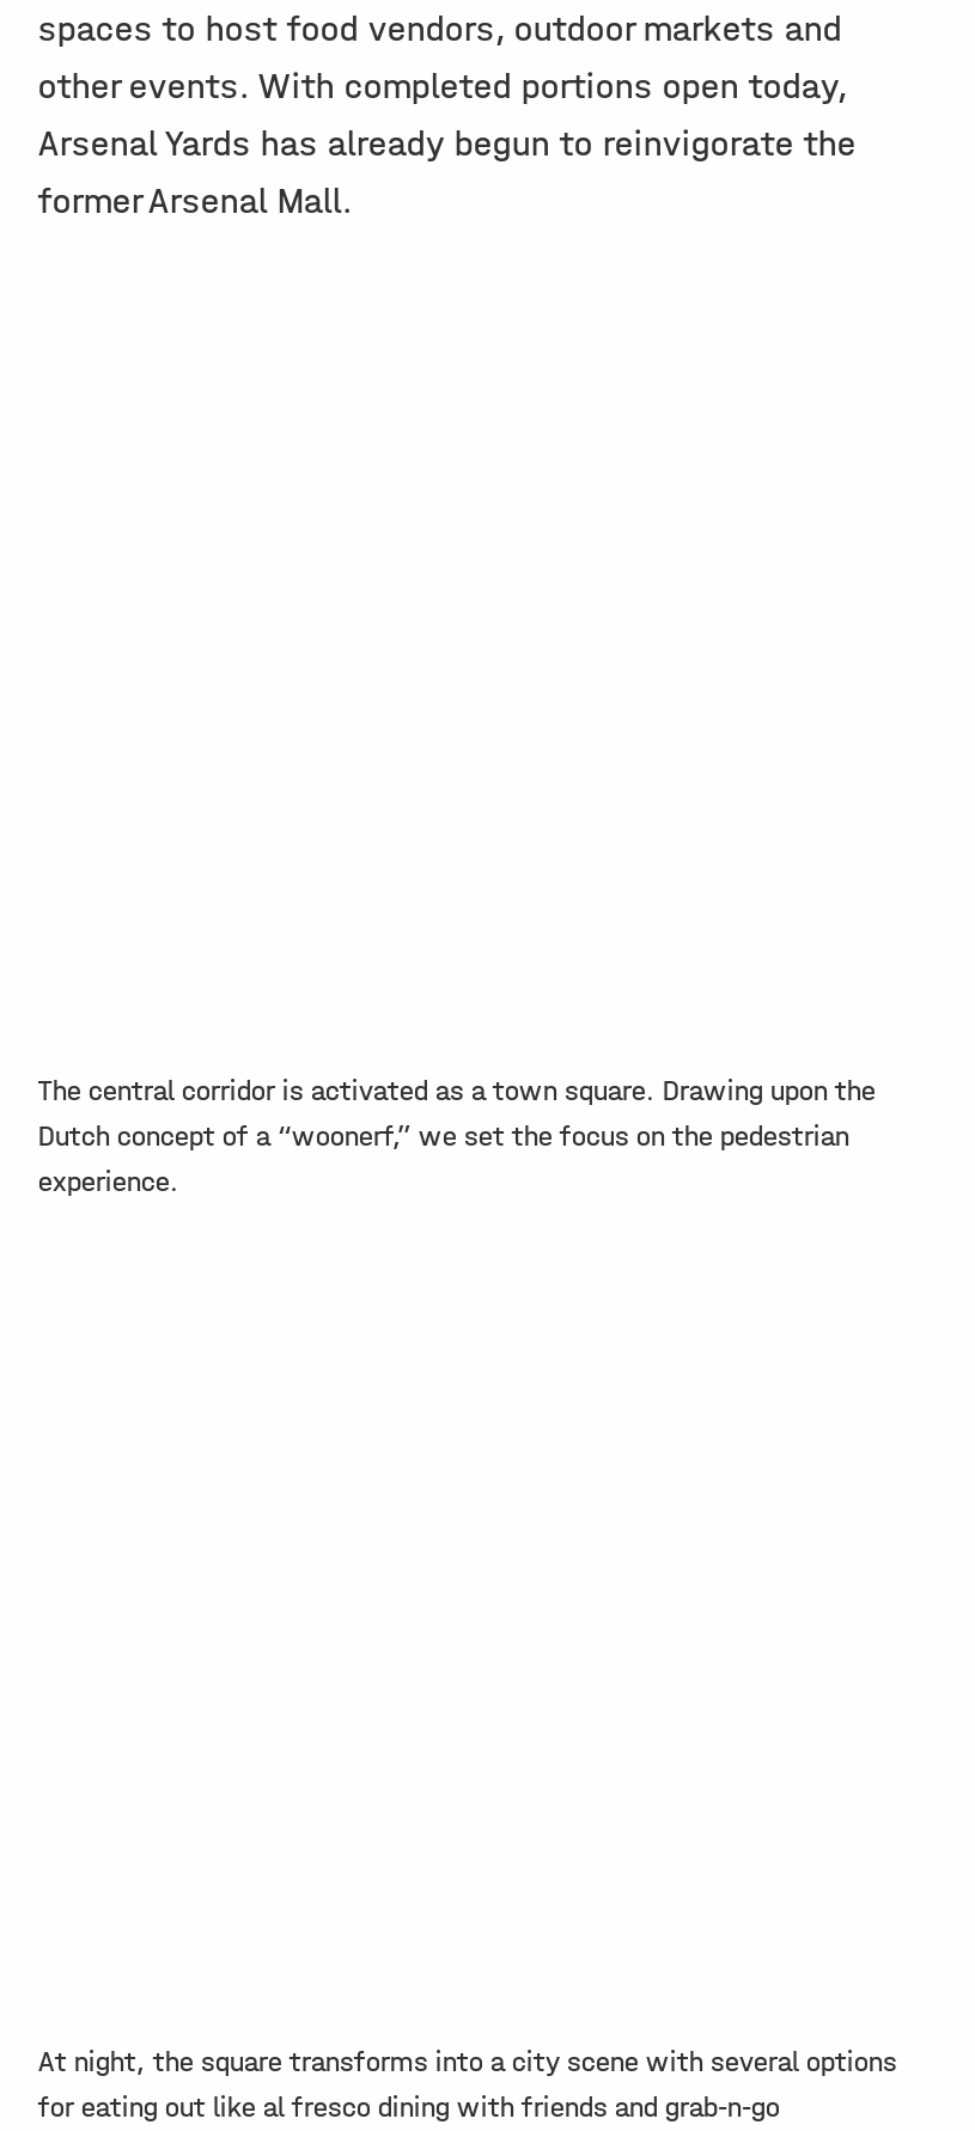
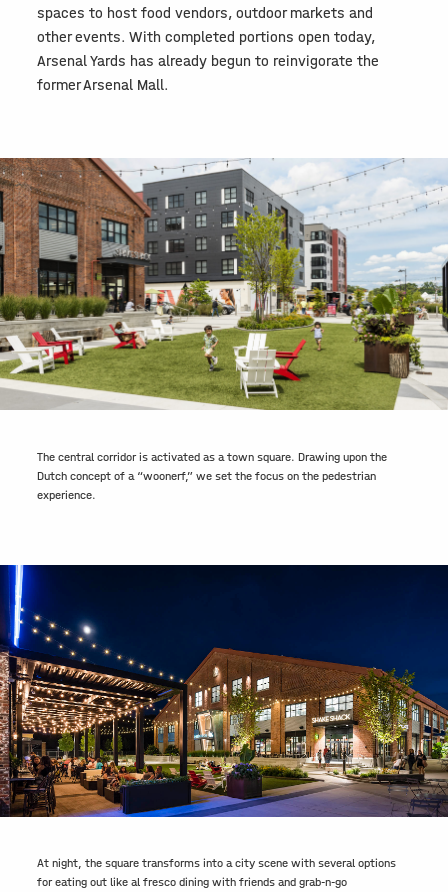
+ [image]

+ [image]
